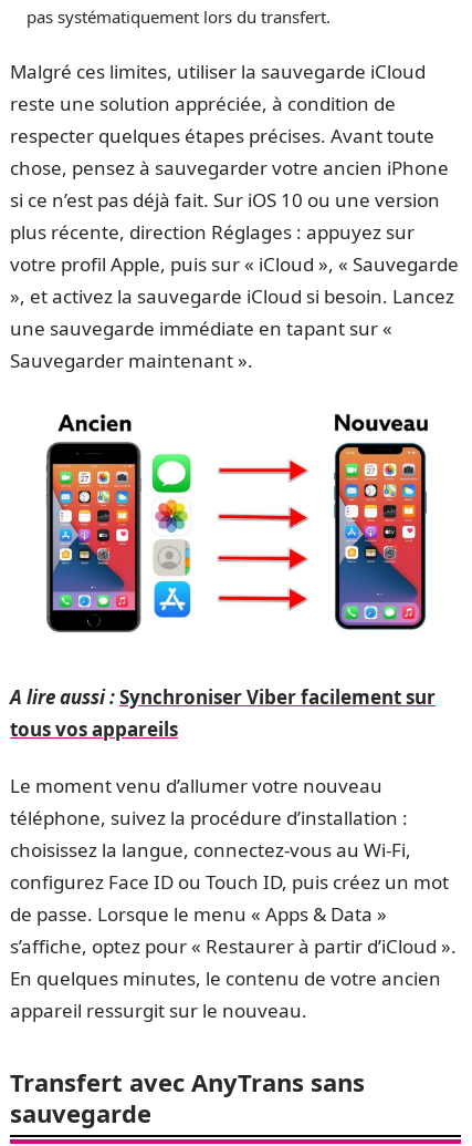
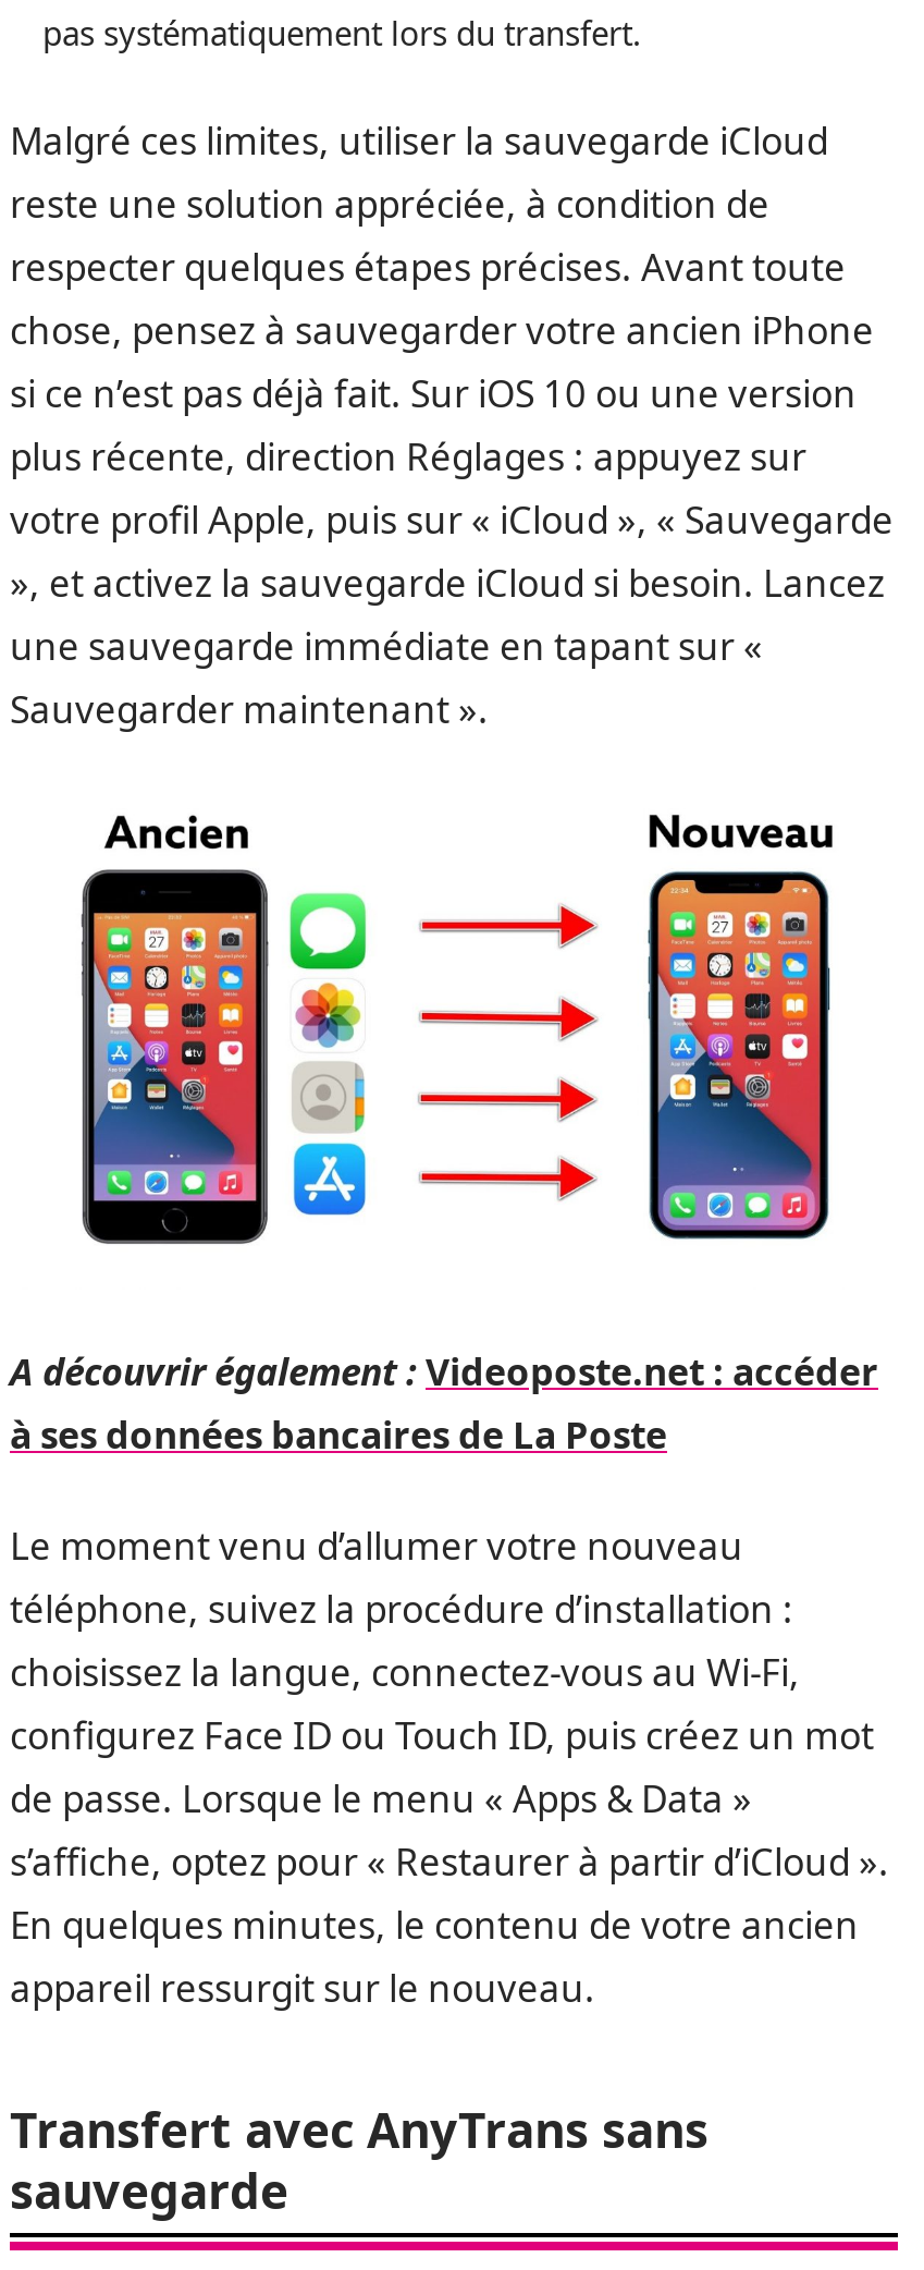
- A lire aussi : Synchroniser Viber facilement sur
- tous vos appareils
+ A découvrir également : Videoposte.net : accéder
+ à ses données bancaires de La Poste
